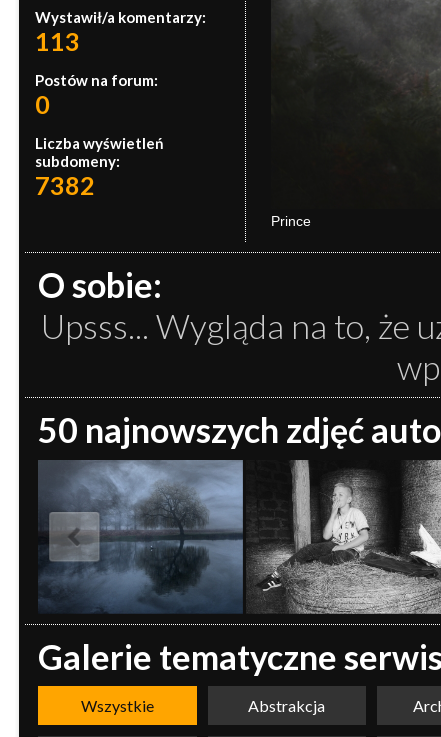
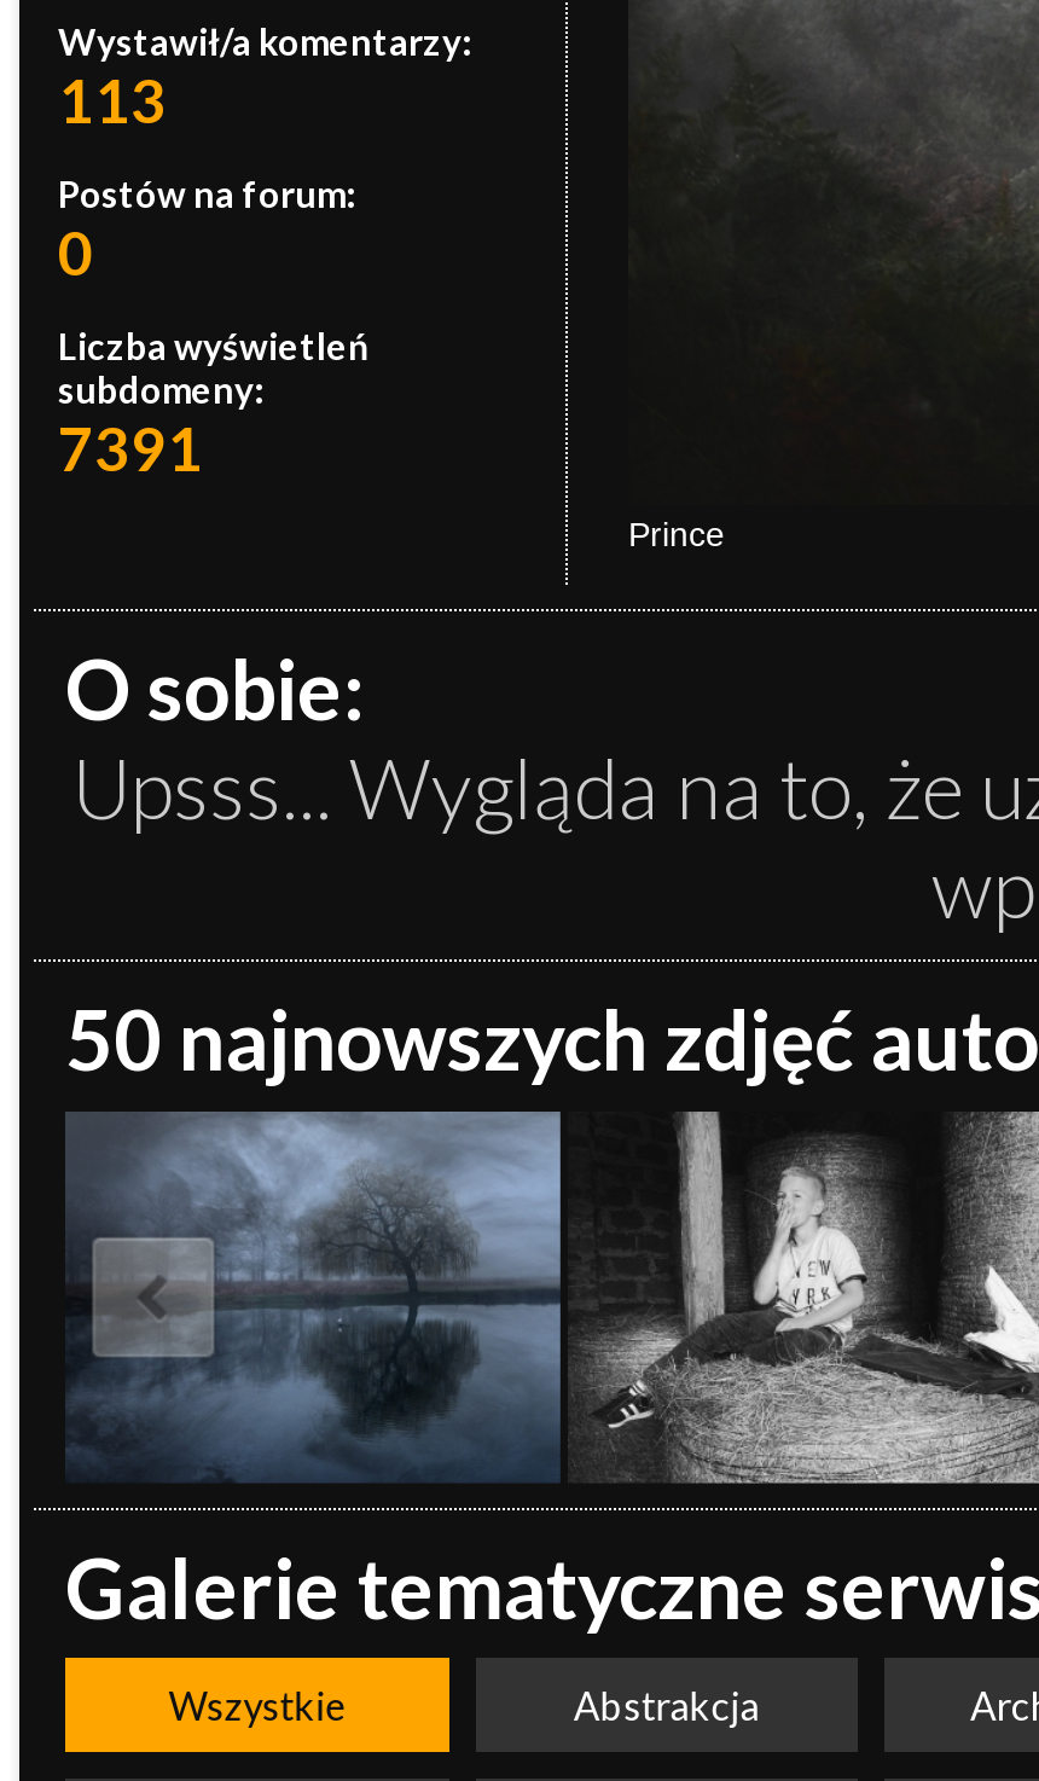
- 7382
+ 7391
